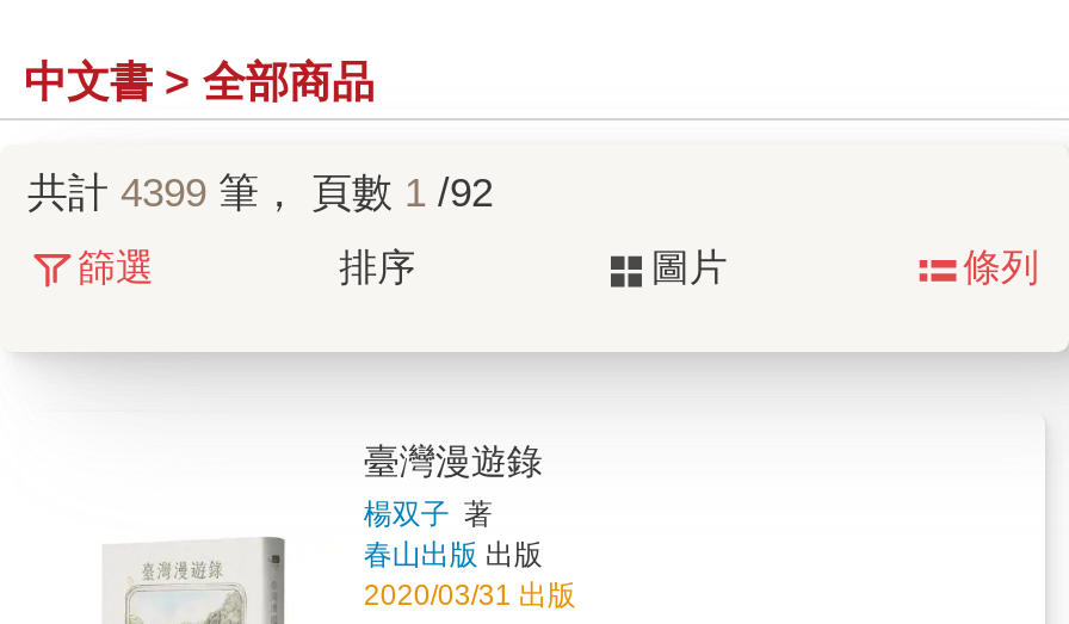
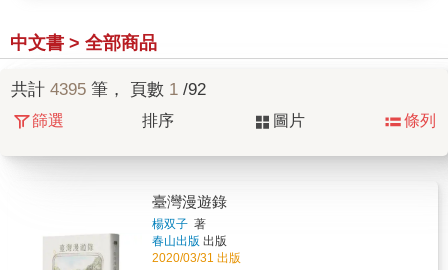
- 共計 4399 筆， 頁數 1 /92
+ 共計 4395 筆， 頁數 1 /92
